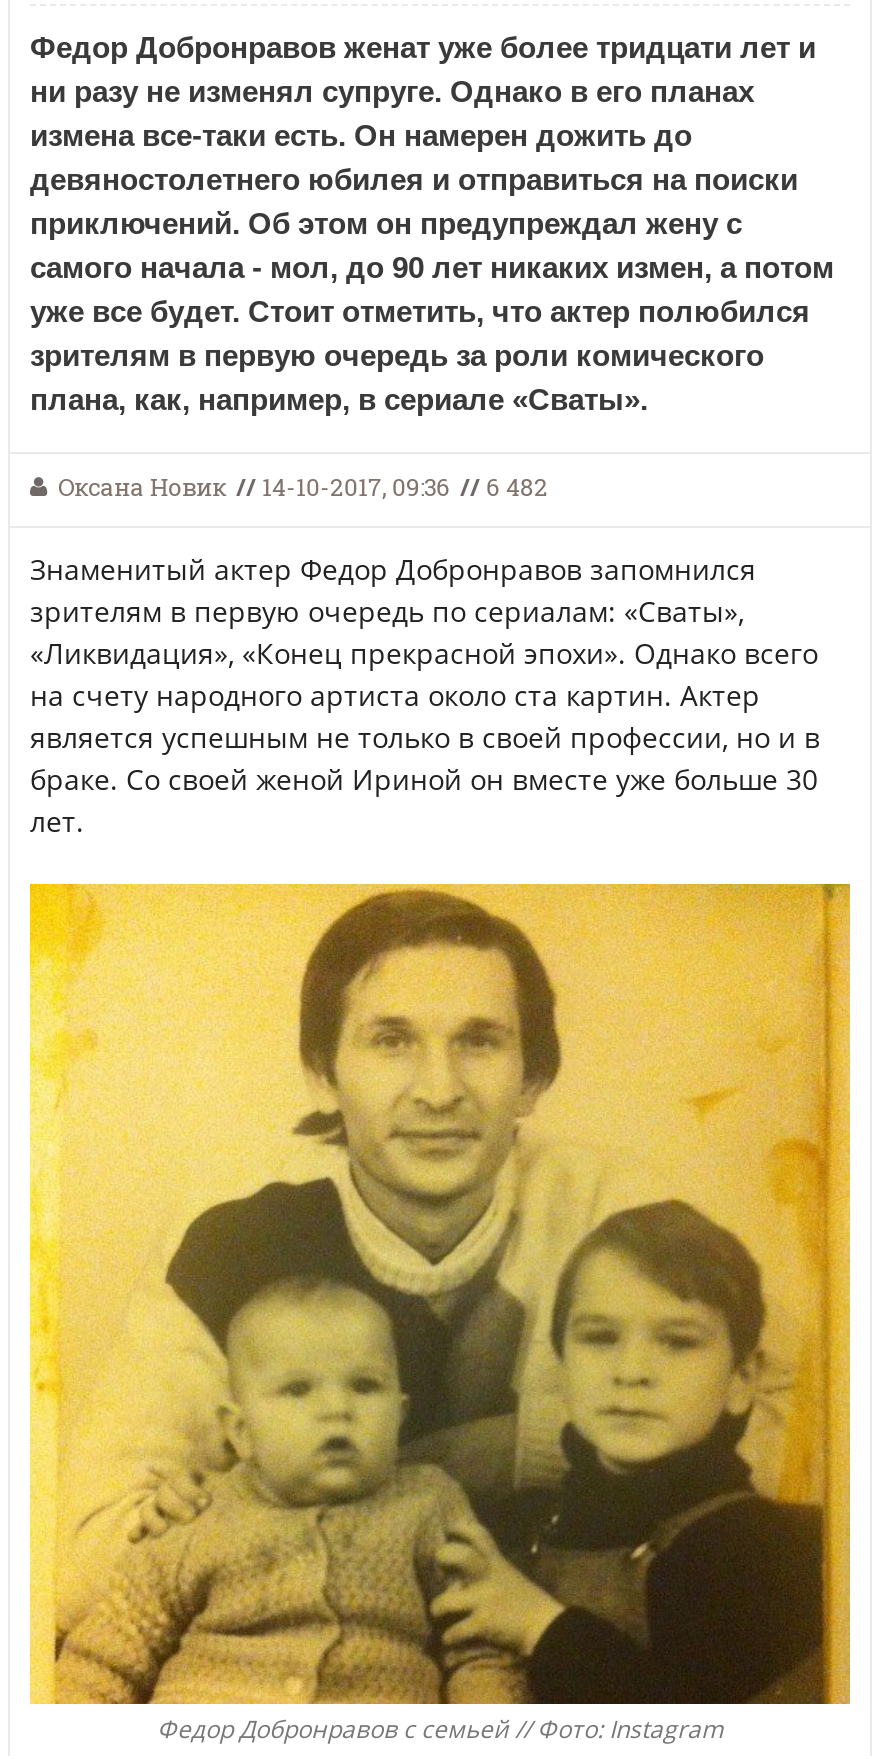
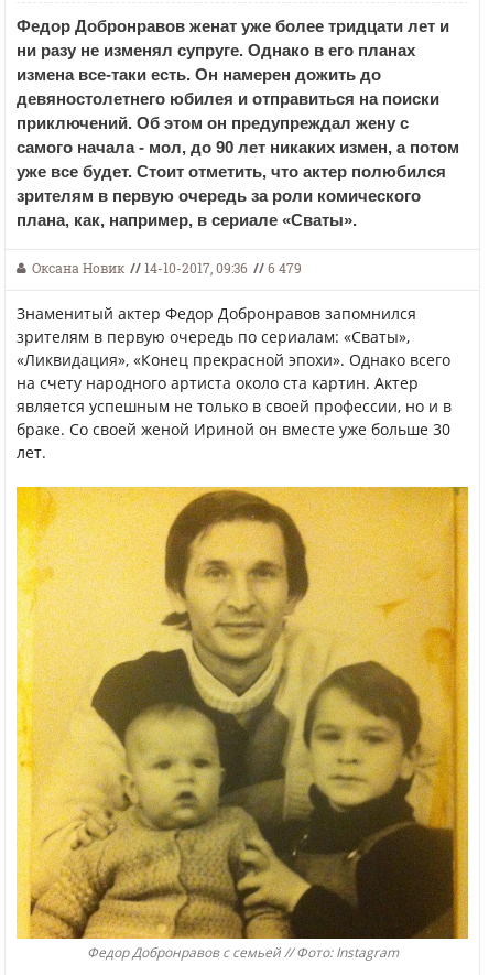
- Оксана Новик // 14-10-2017, 09:36 // 6 482
+ Оксана Новик // 14-10-2017, 09:36 // 6 479
